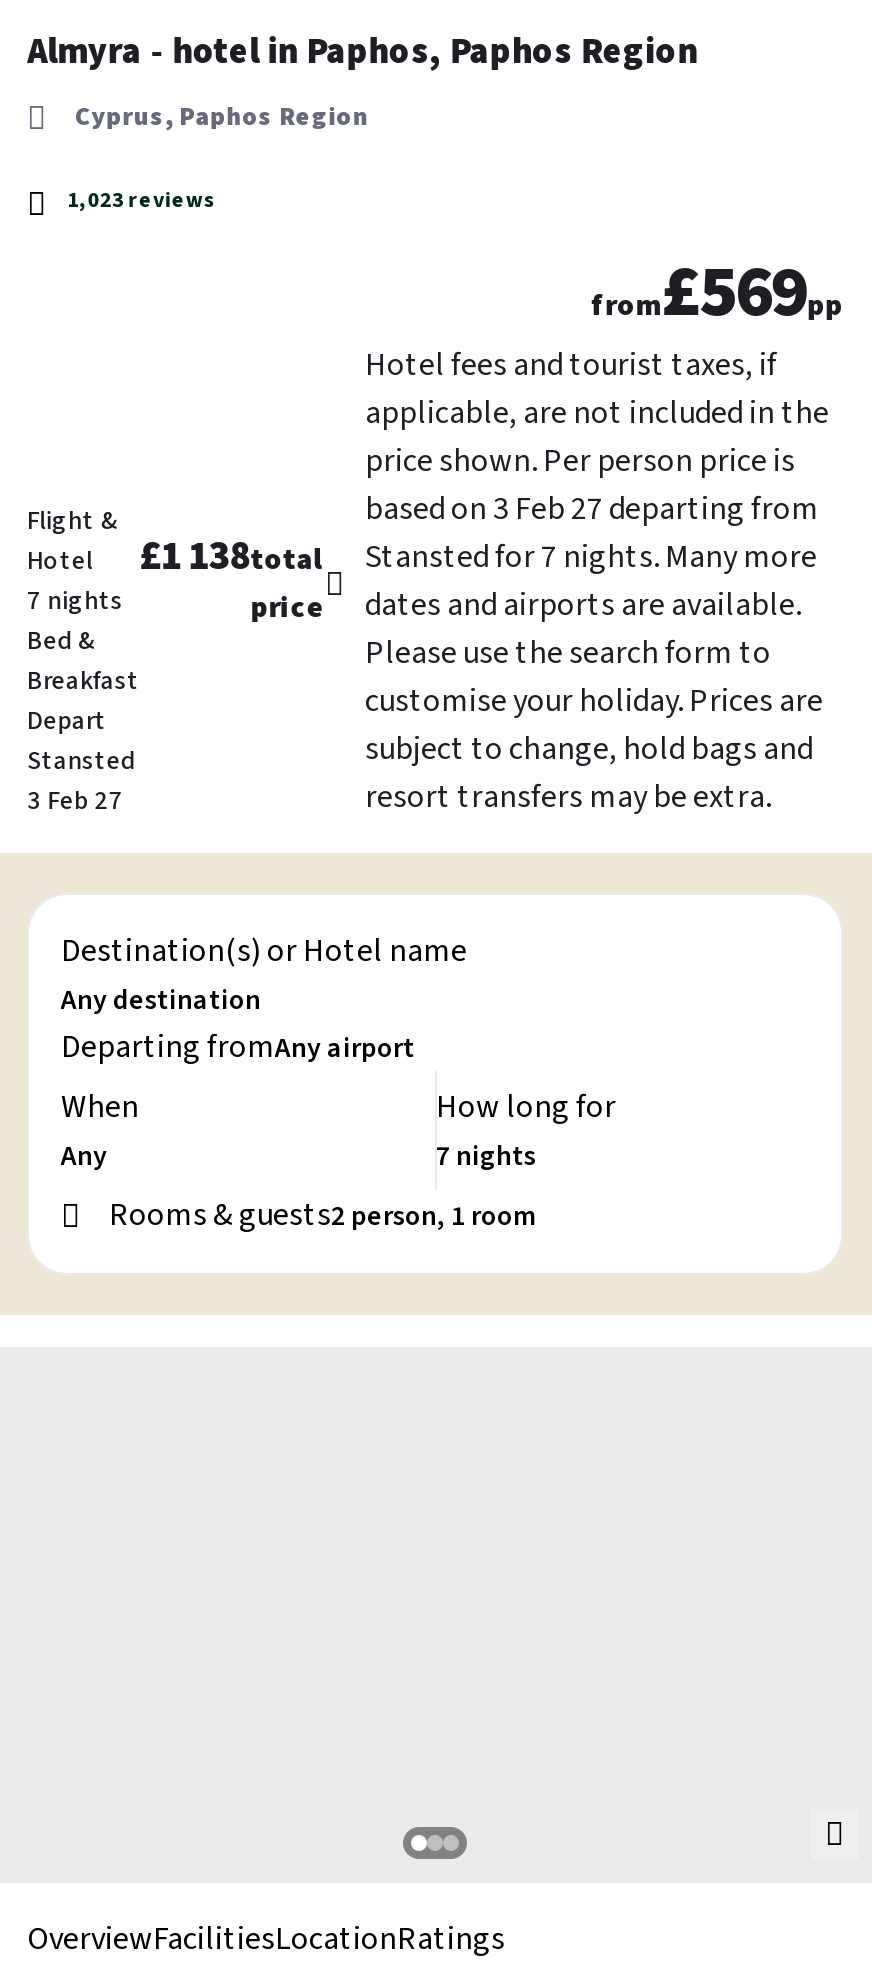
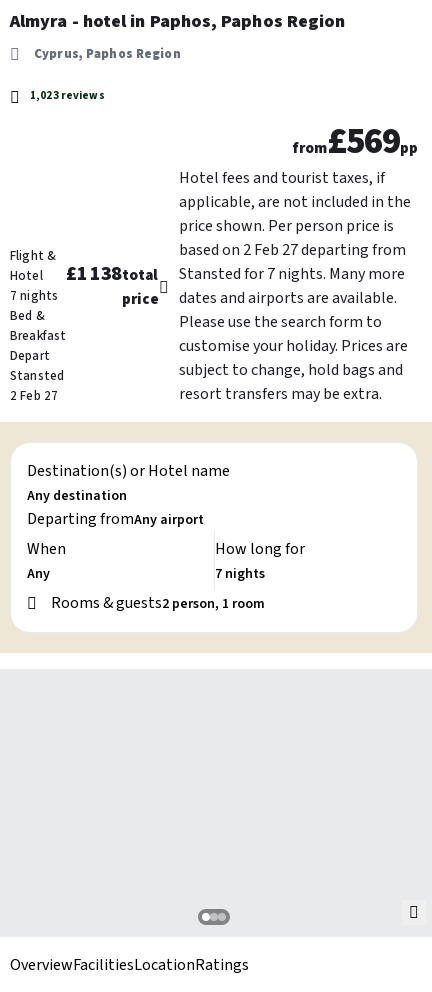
- based on 3 Feb 27 departing from
+ based on 2 Feb 27 departing from

- 3 Feb 27
+ 2 Feb 27
